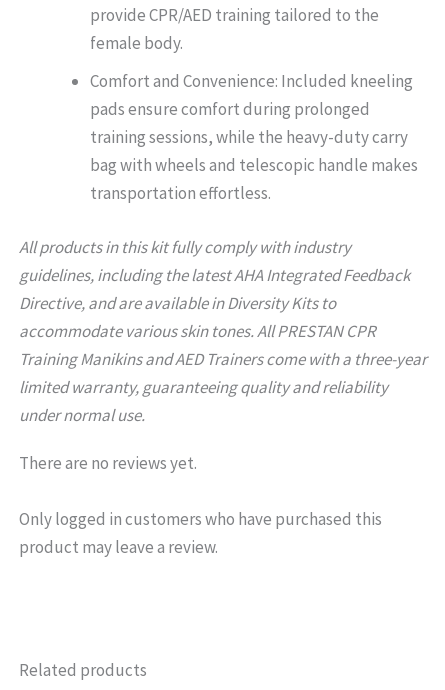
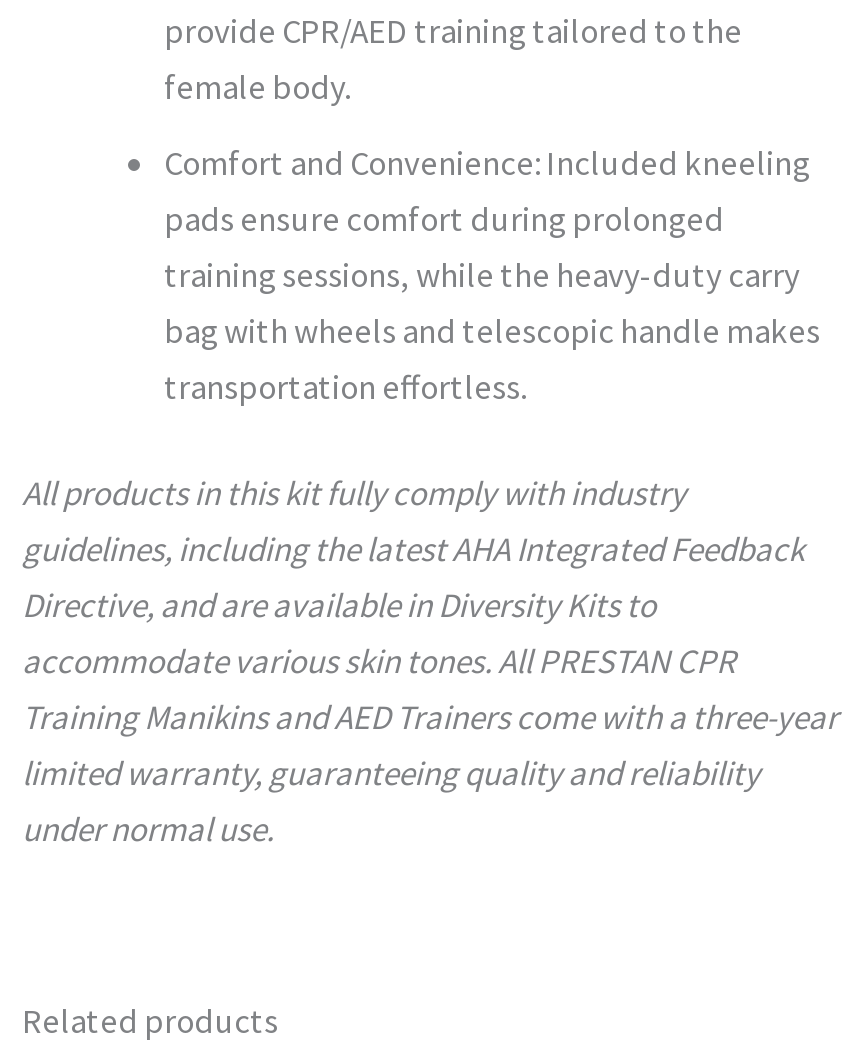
- There are no reviews yet.
- Only logged in customers who have purchased this
- product may leave a review.
